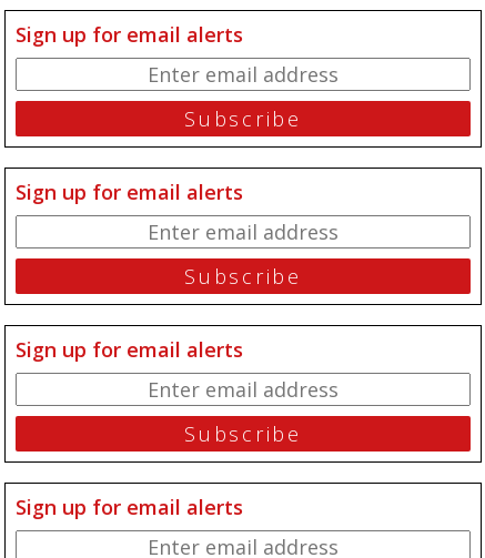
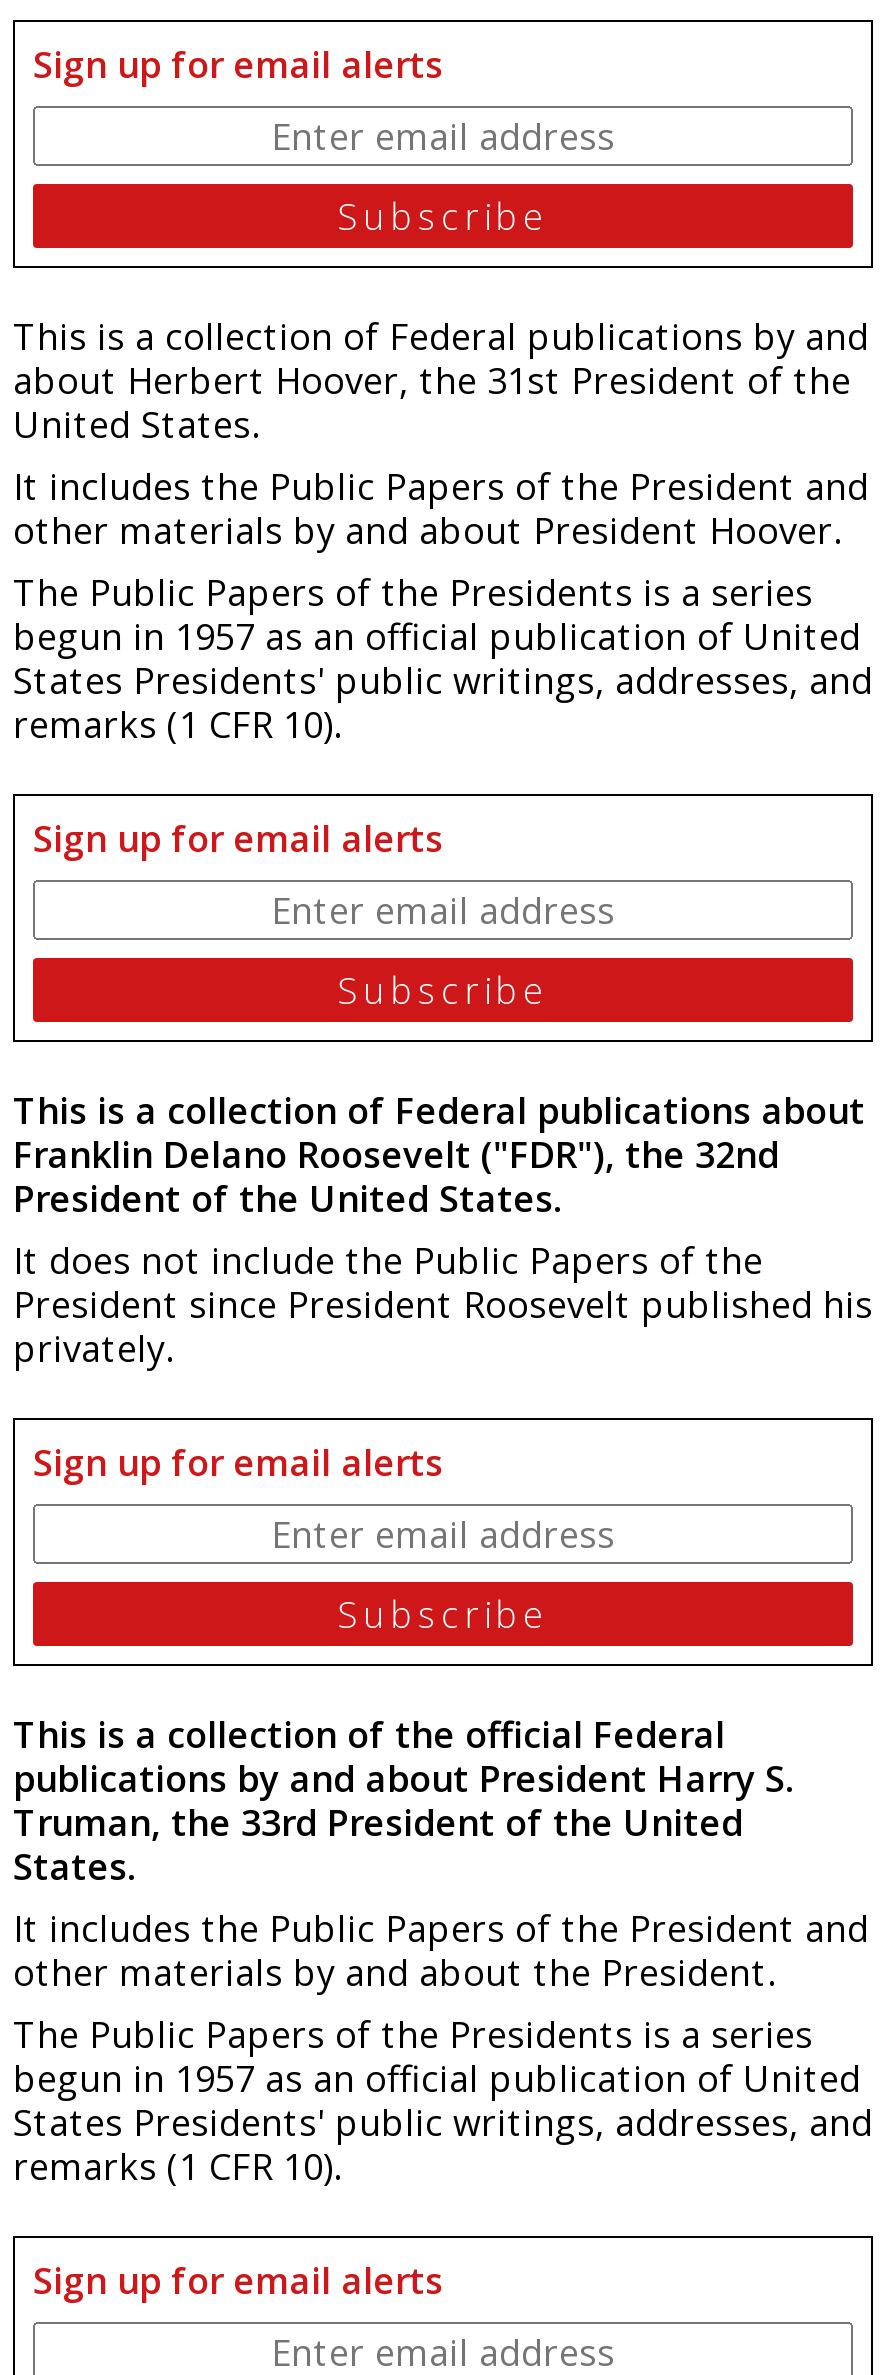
+ This is a collection of Federal publications by and
+ about Herbert Hoover, the 31st President of the
+ United States.
+ It includes the Public Papers of the President and
+ other materials by and about President Hoover.
+ The Public Papers of the Presidents is a series
+ begun in 1957 as an official publication of United
+ States Presidents' public writings, addresses, and
+ remarks (1 CFR 10).

+ This is a collection of Federal publications about
+ Franklin Delano Roosevelt ("FDR"), the 32nd
+ President of the United States.
+ It does not include the Public Papers of the
+ President since President Roosevelt published his
+ privately.

+ This is a collection of the official Federal
+ publications by and about President Harry S.
+ Truman, the 33rd President of the United
+ States.
+ It includes the Public Papers of the President and
+ other materials by and about the President.
+ The Public Papers of the Presidents is a series
+ begun in 1957 as an official publication of United
+ States Presidents' public writings, addresses, and
+ remarks (1 CFR 10).
